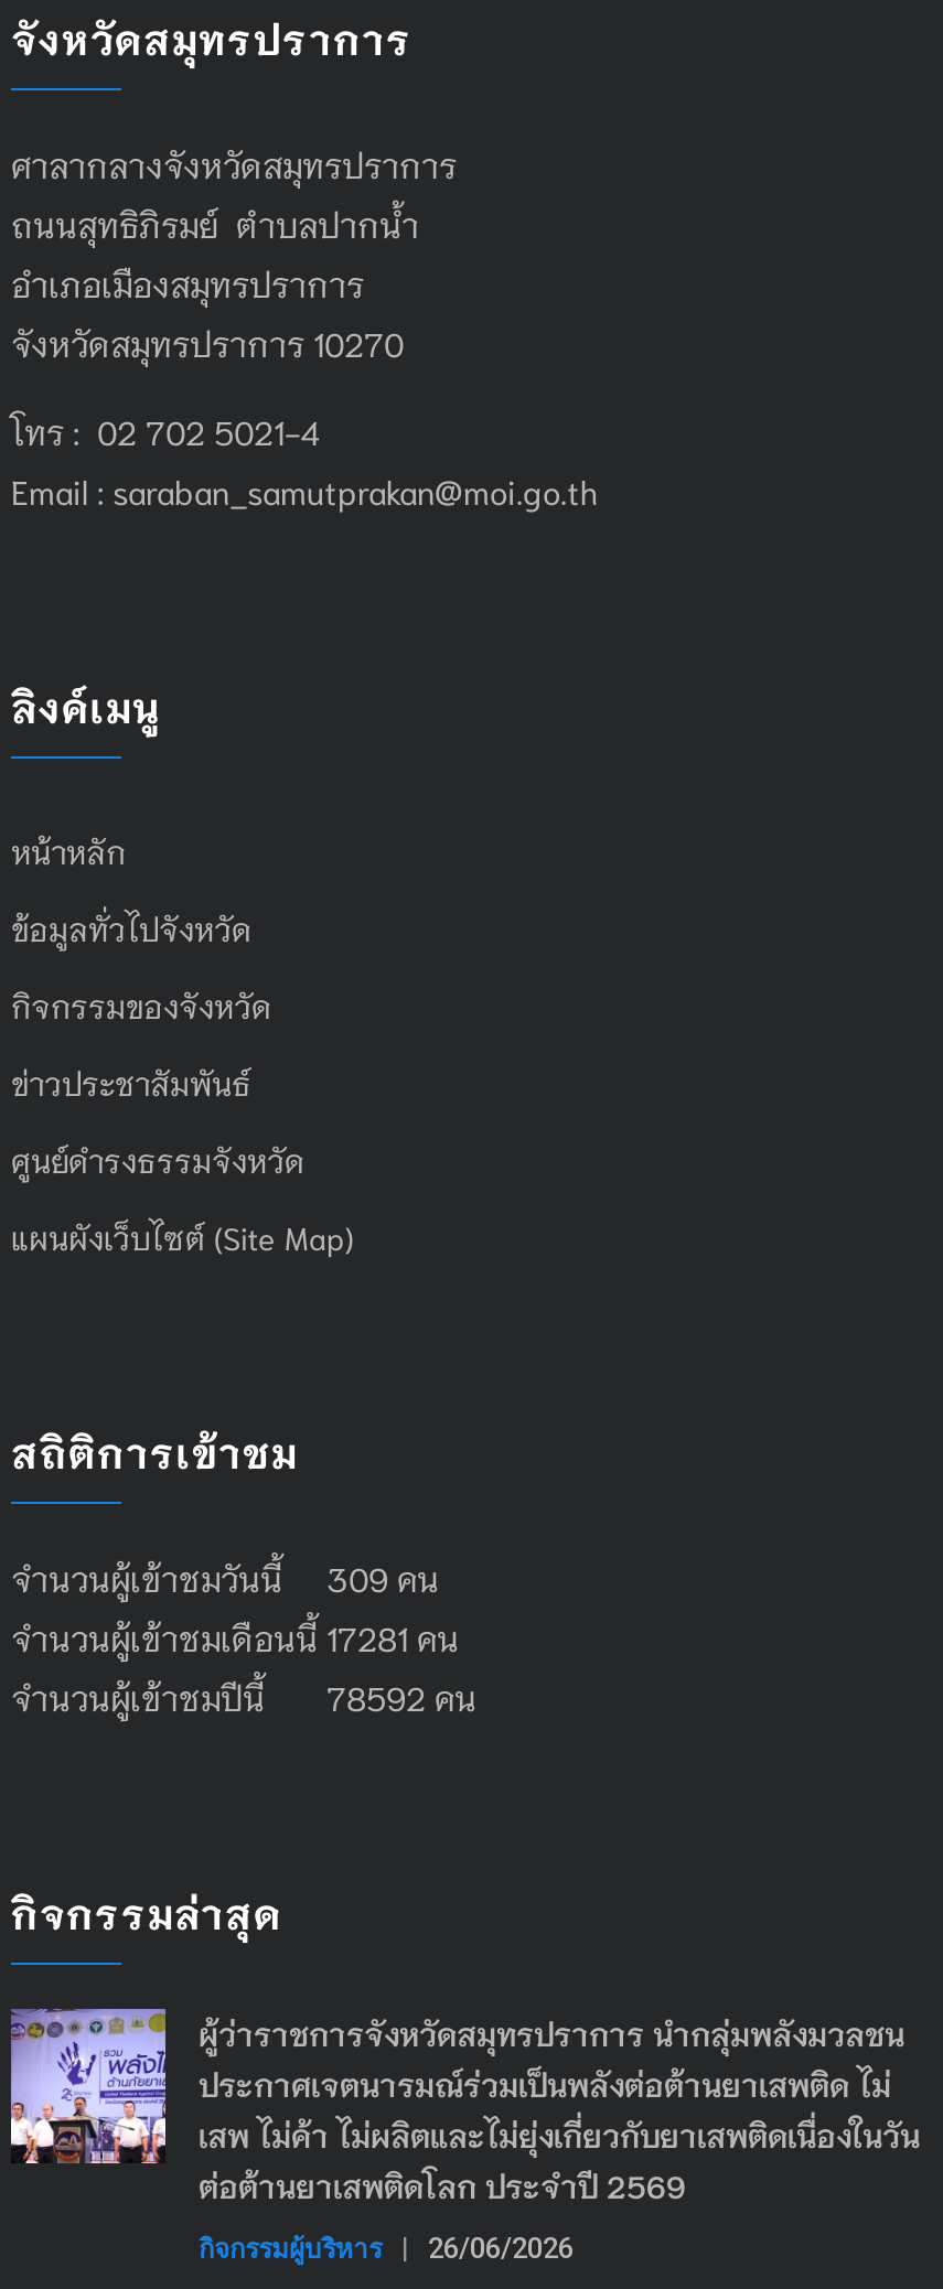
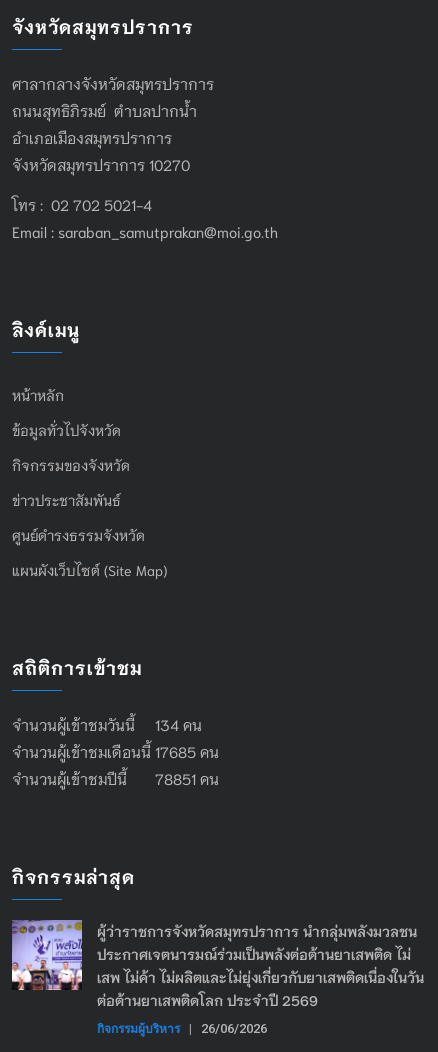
- จำนวนผู้เข้าชมวันนี้ 309 คน
+ จำนวนผู้เข้าชมวันนี้ 134 คน

- จำนวนผู้เข้าชมเดือนนี้ 17281 คน
+ จำนวนผู้เข้าชมเดือนนี้ 17685 คน

- จำนวนผู้เข้าชมปีนี้ 78592 คน
+ จำนวนผู้เข้าชมปีนี้ 78851 คน
